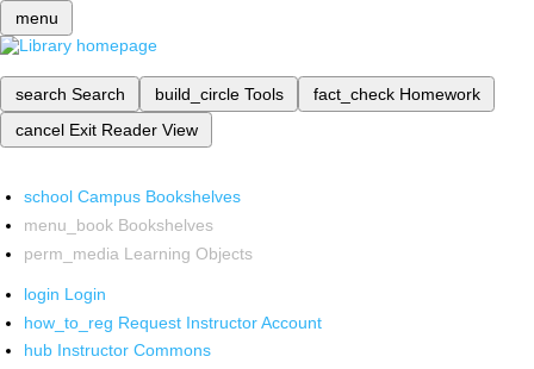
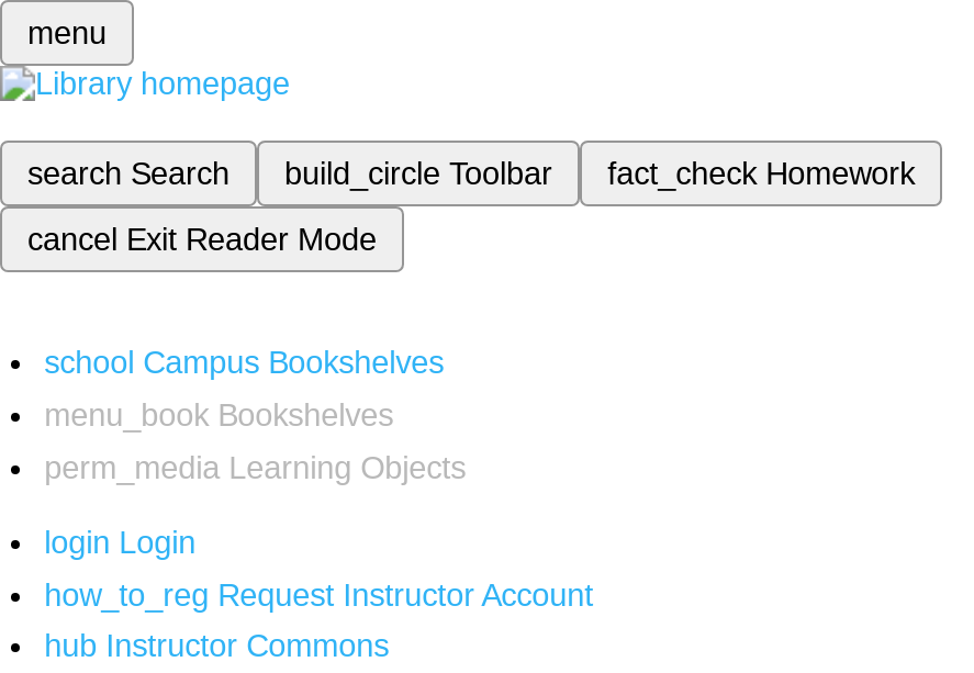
- build_circle Tools
+ build_circle Toolbar

- cancel Exit Reader View
+ cancel Exit Reader Mode
